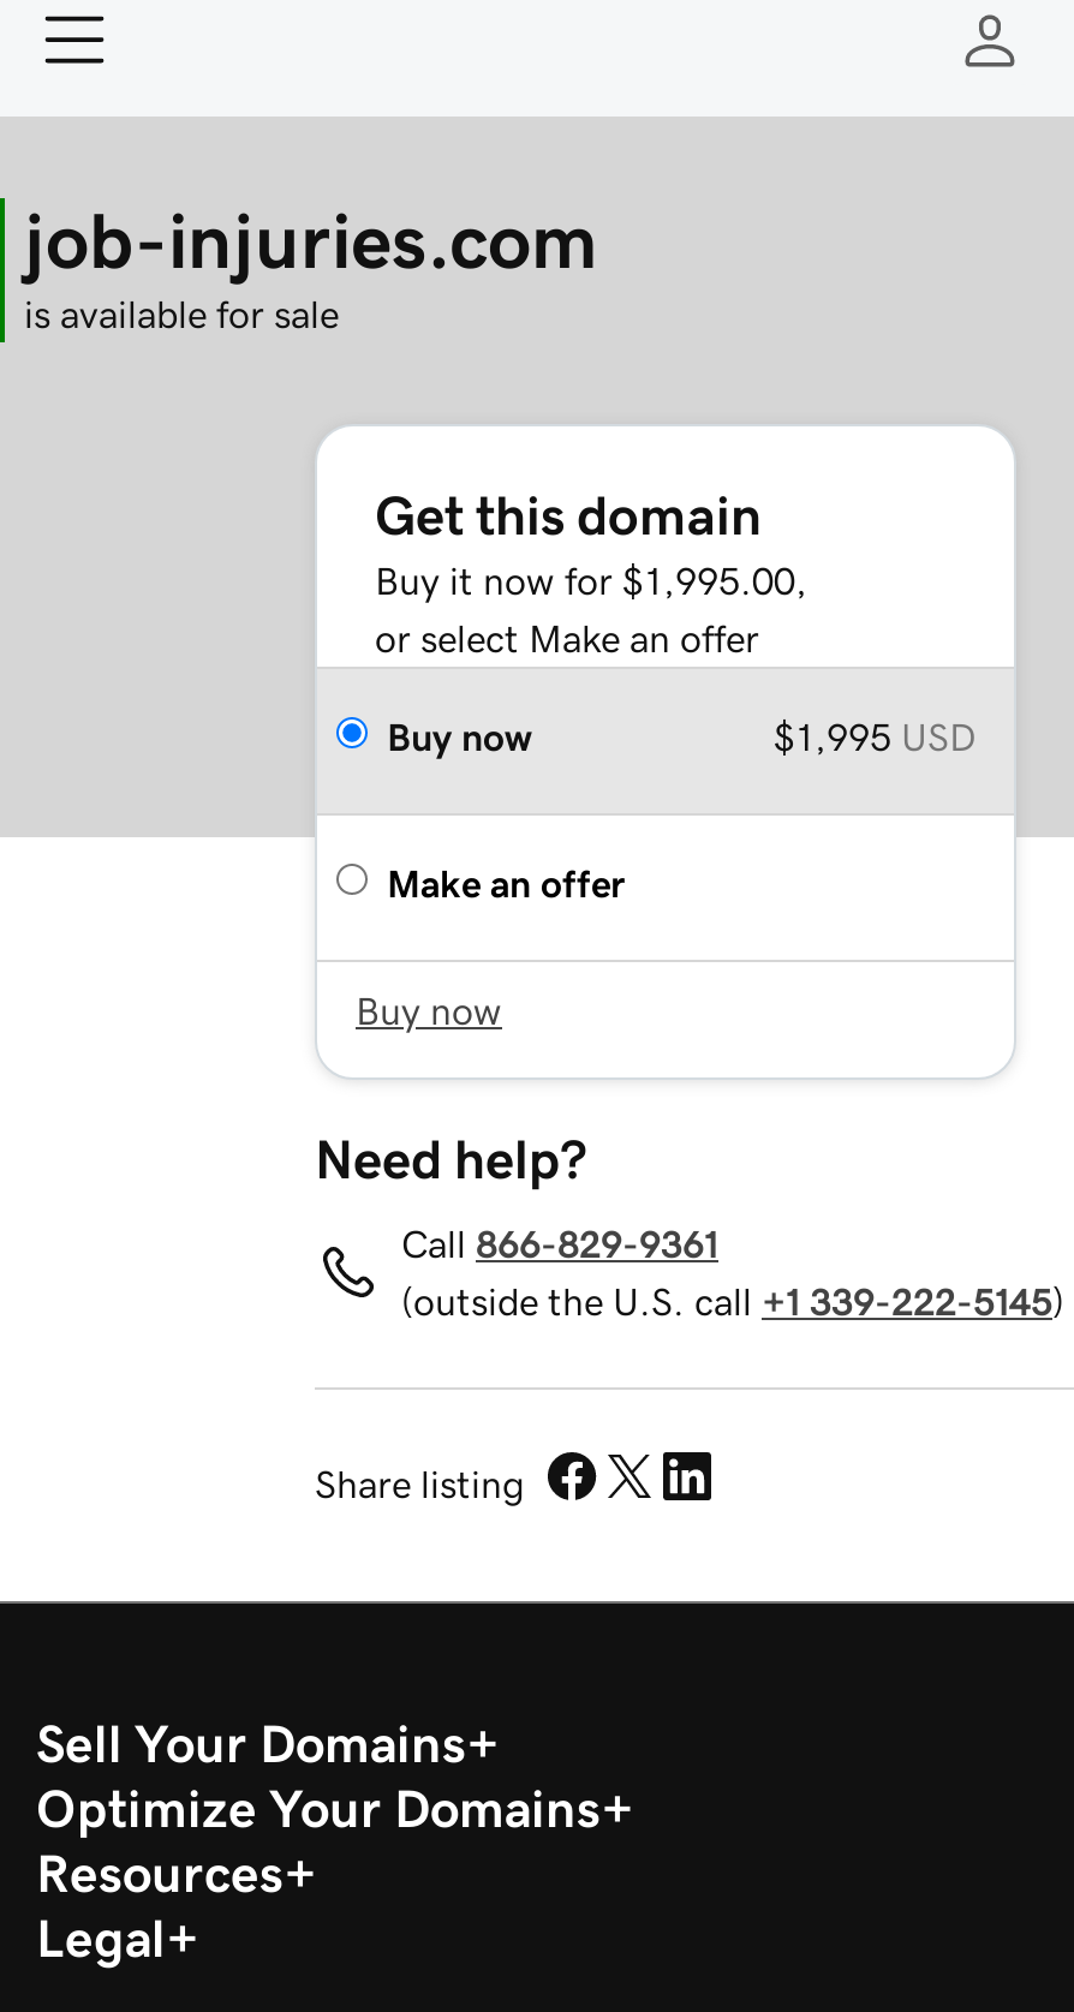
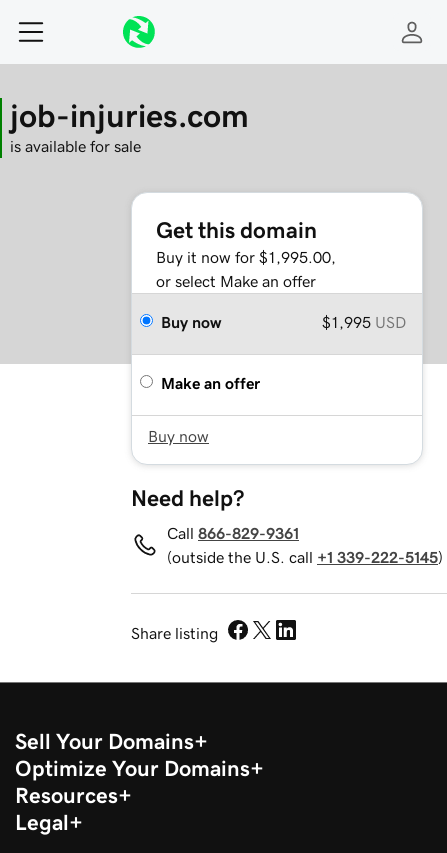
+ [image]
